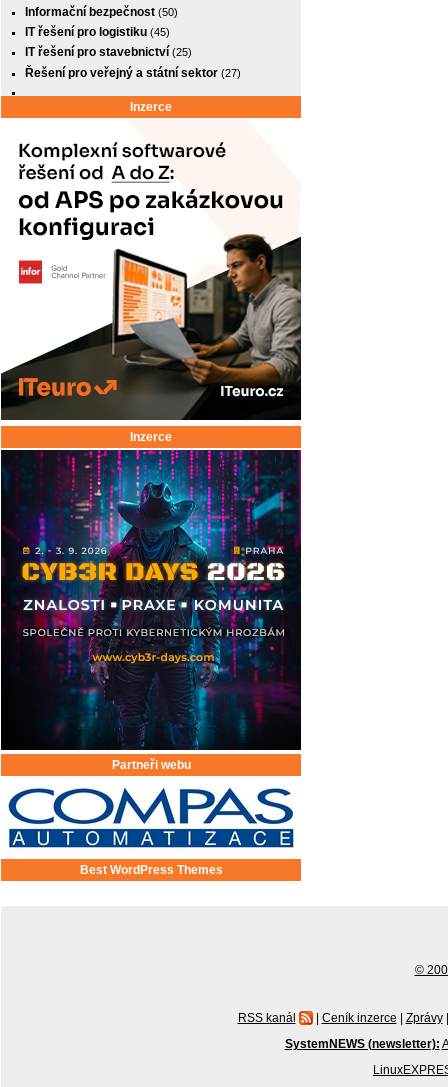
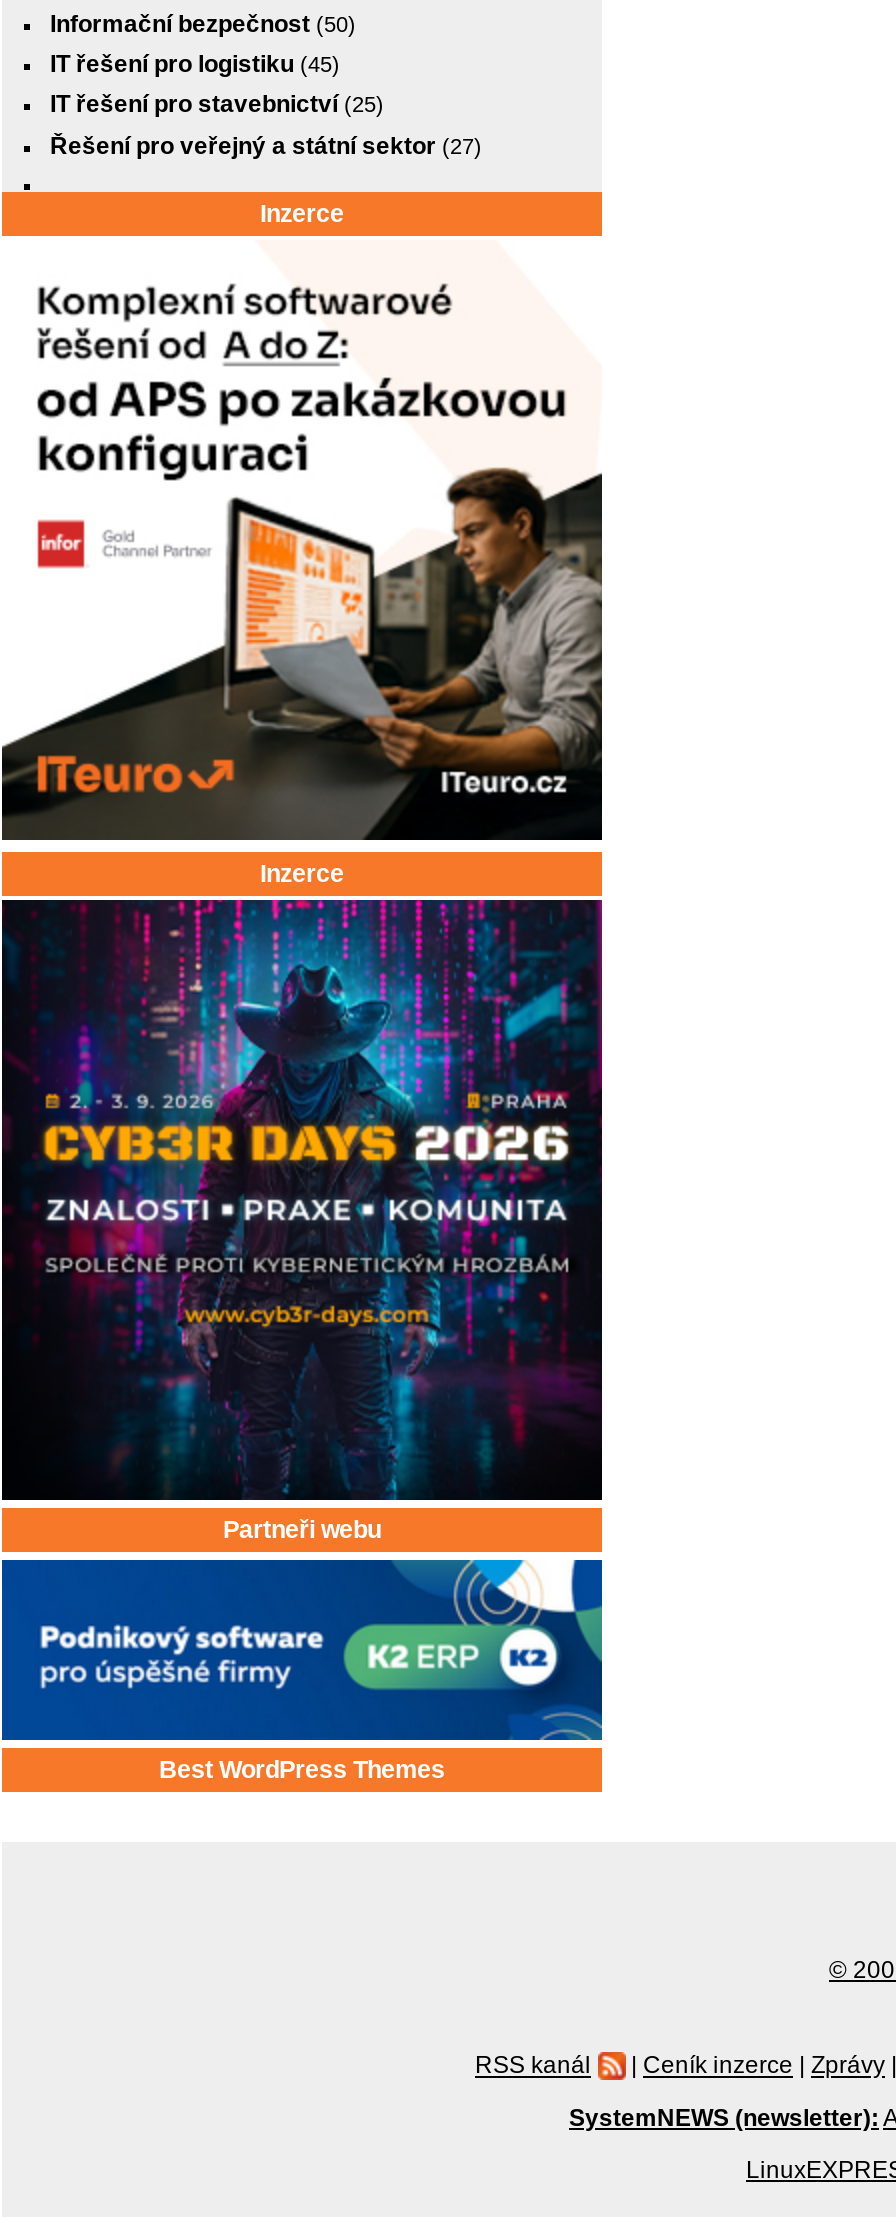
- [image]
+ [image]
